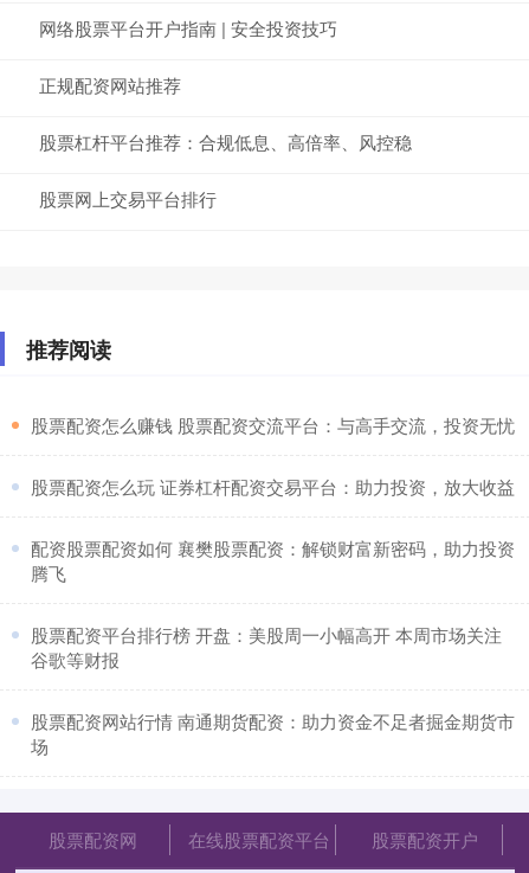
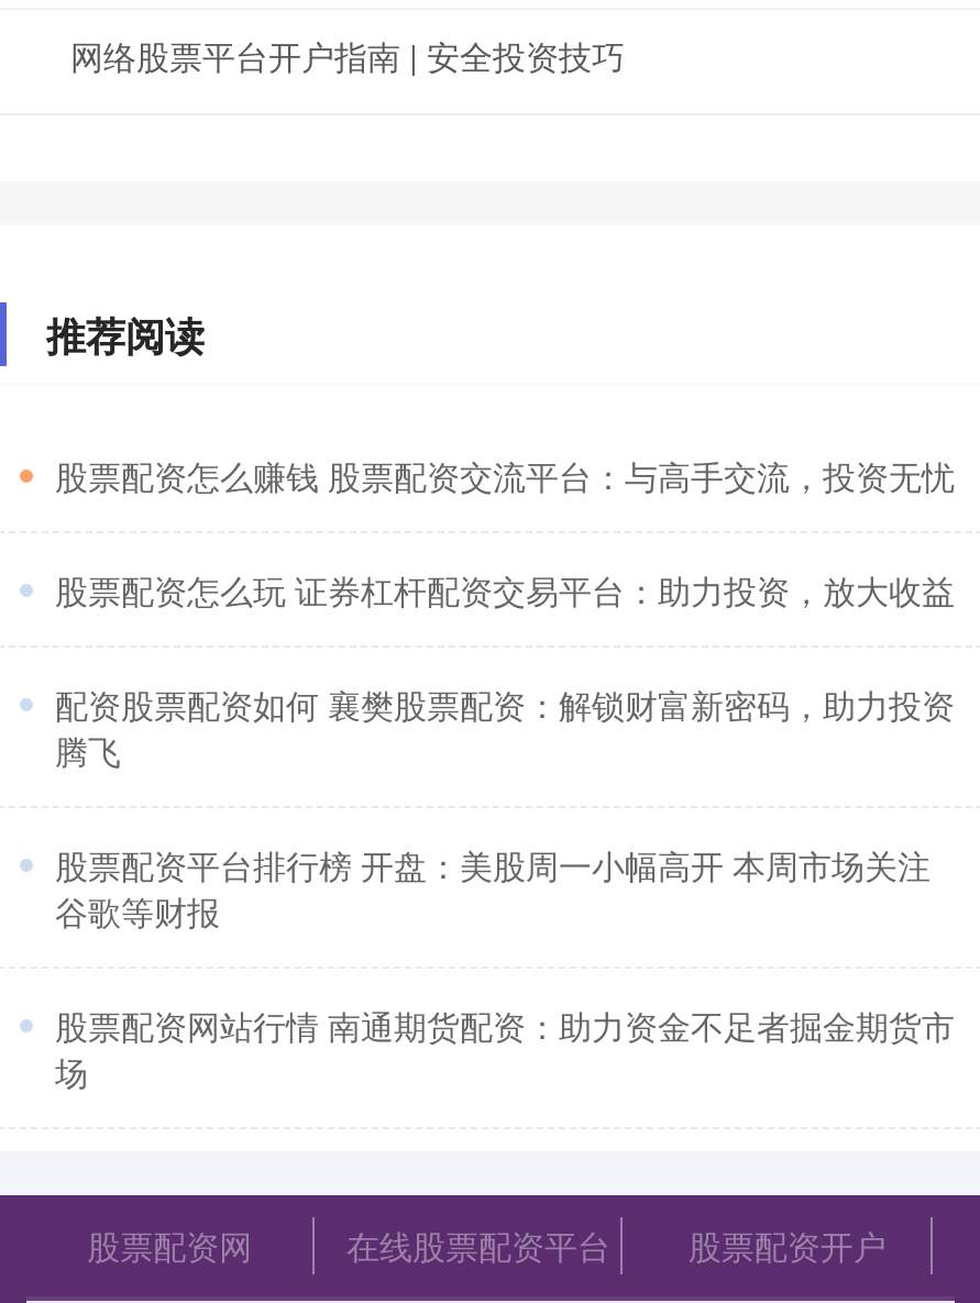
- 正规配资网站推荐
- 股票杠杆平台推荐：合规低息、高倍率、风控稳
- 股票网上交易平台排行
